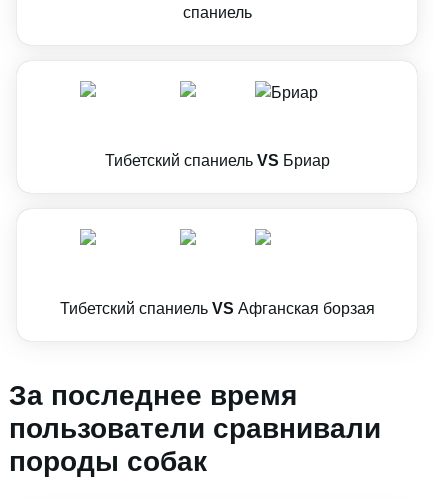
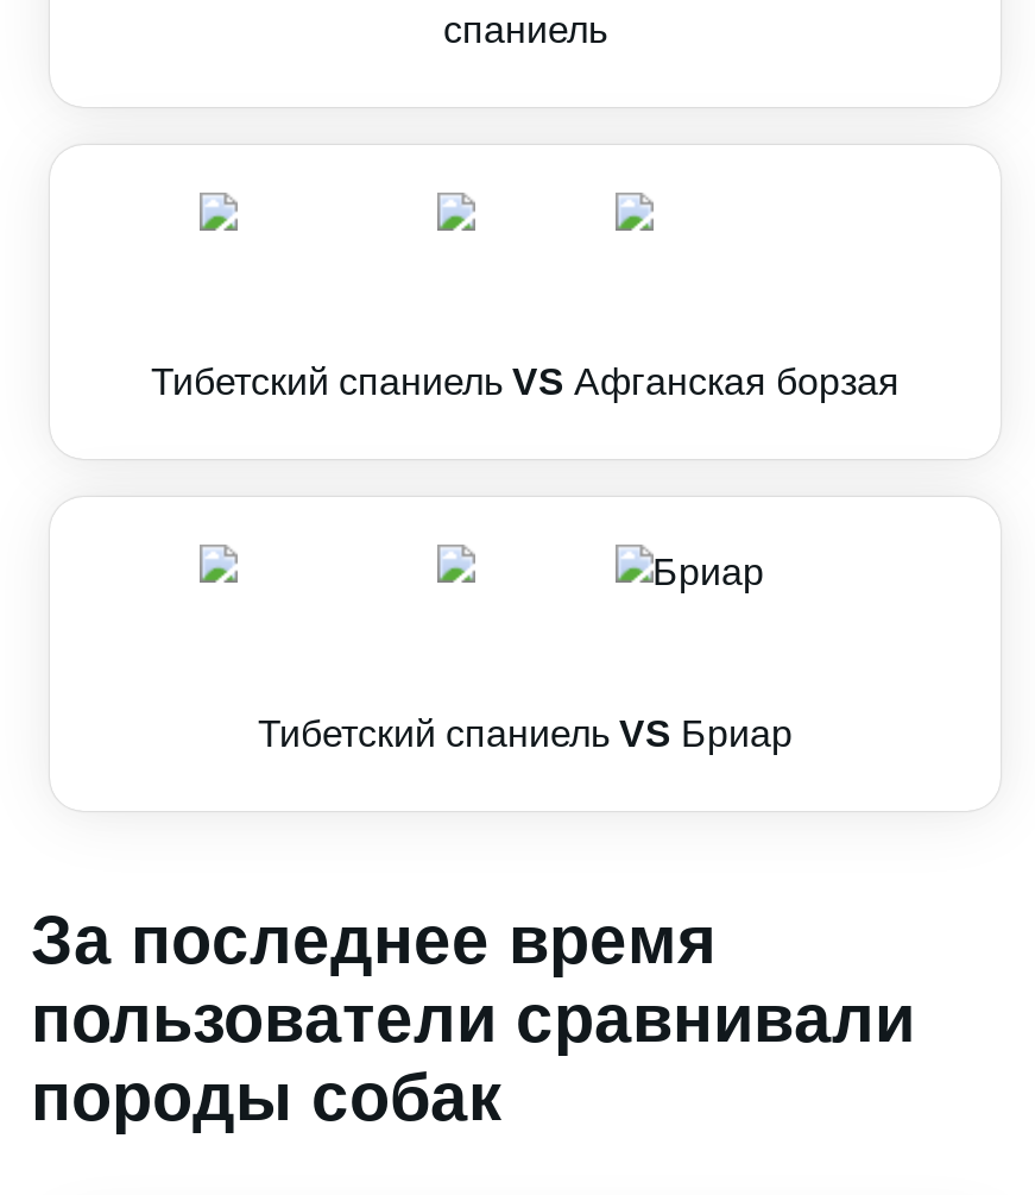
moved down: Тибетский спаниель VS Бриар

moved up: Тибетский спаниель VS Афганская борзая
